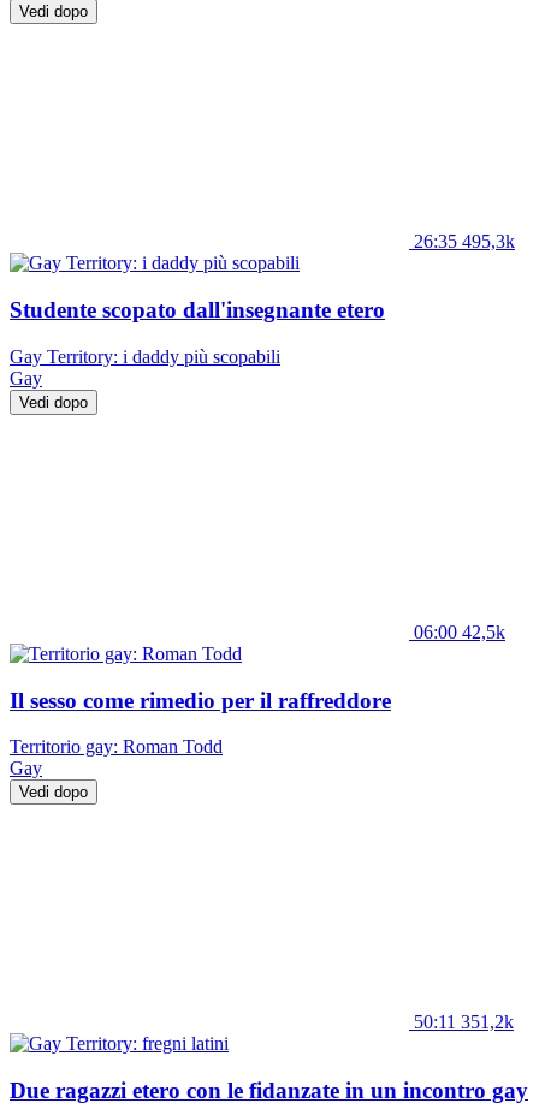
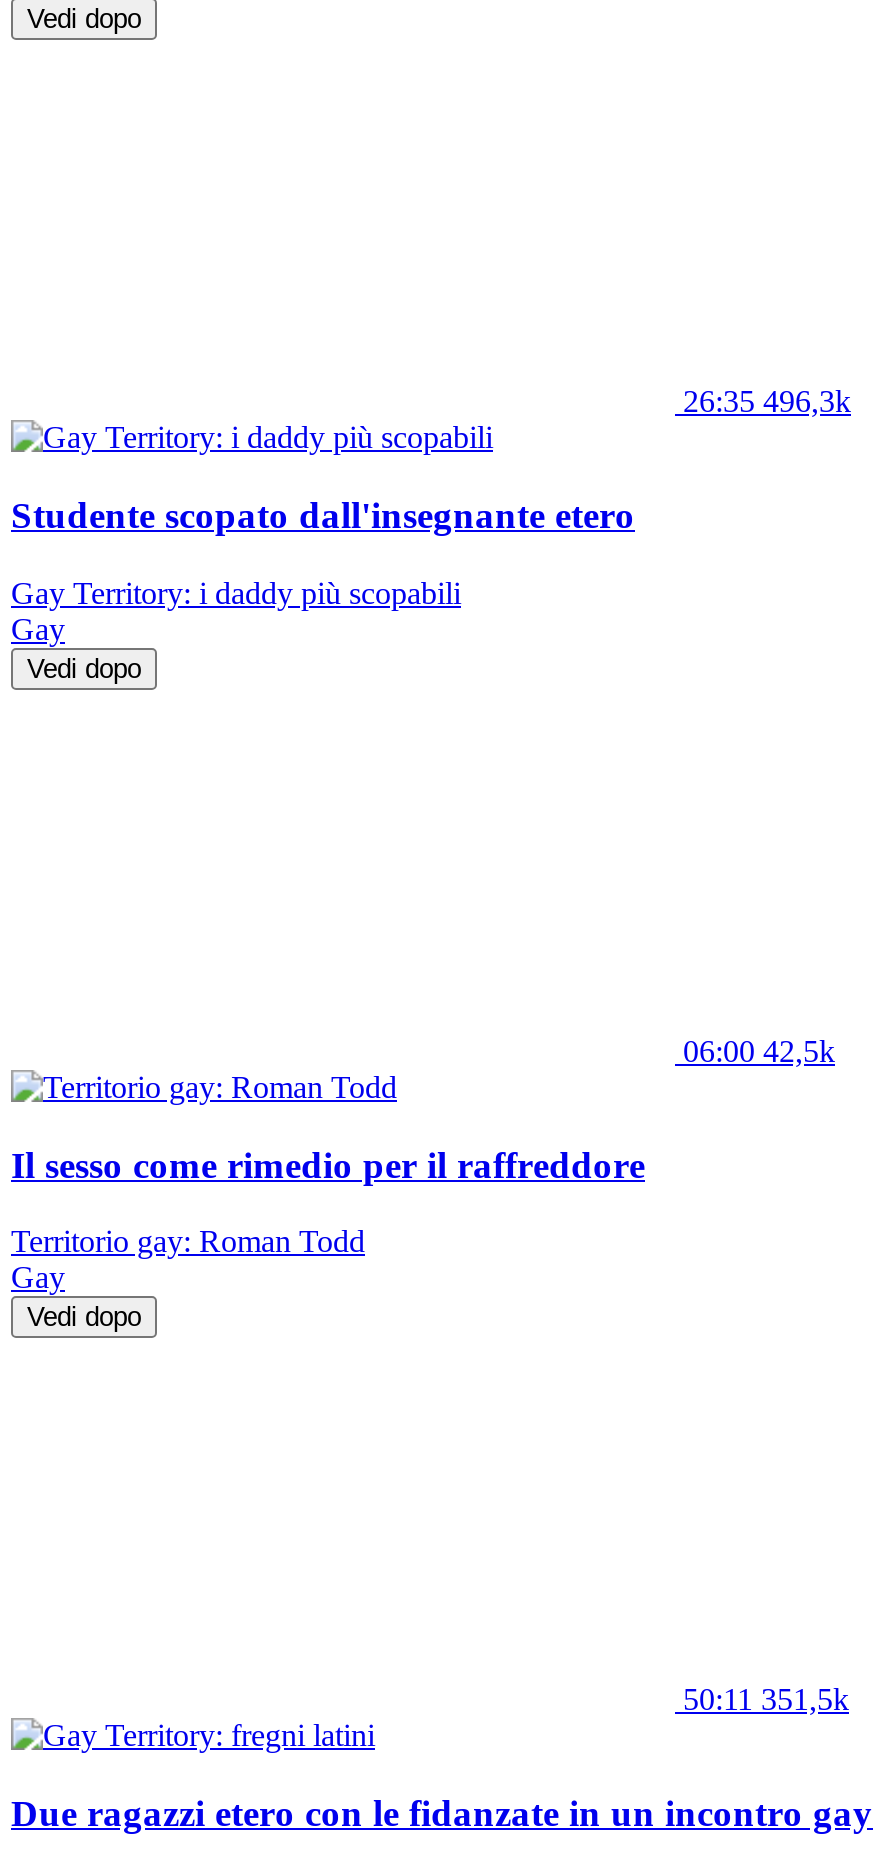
- 26:35 495,3k
+ 26:35 496,3k

- 50:11 351,2k
+ 50:11 351,5k
